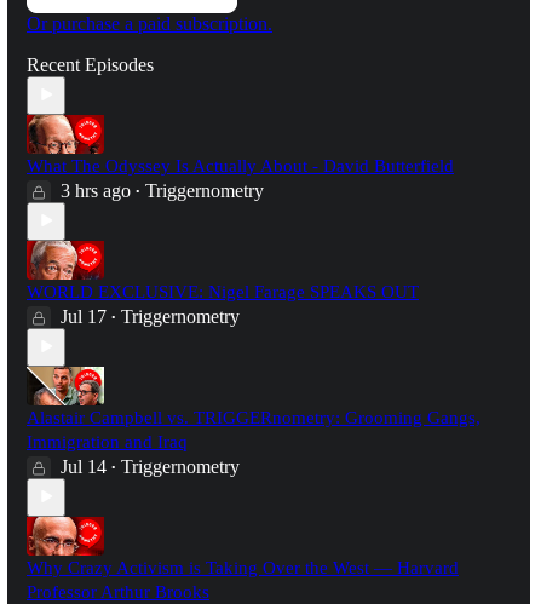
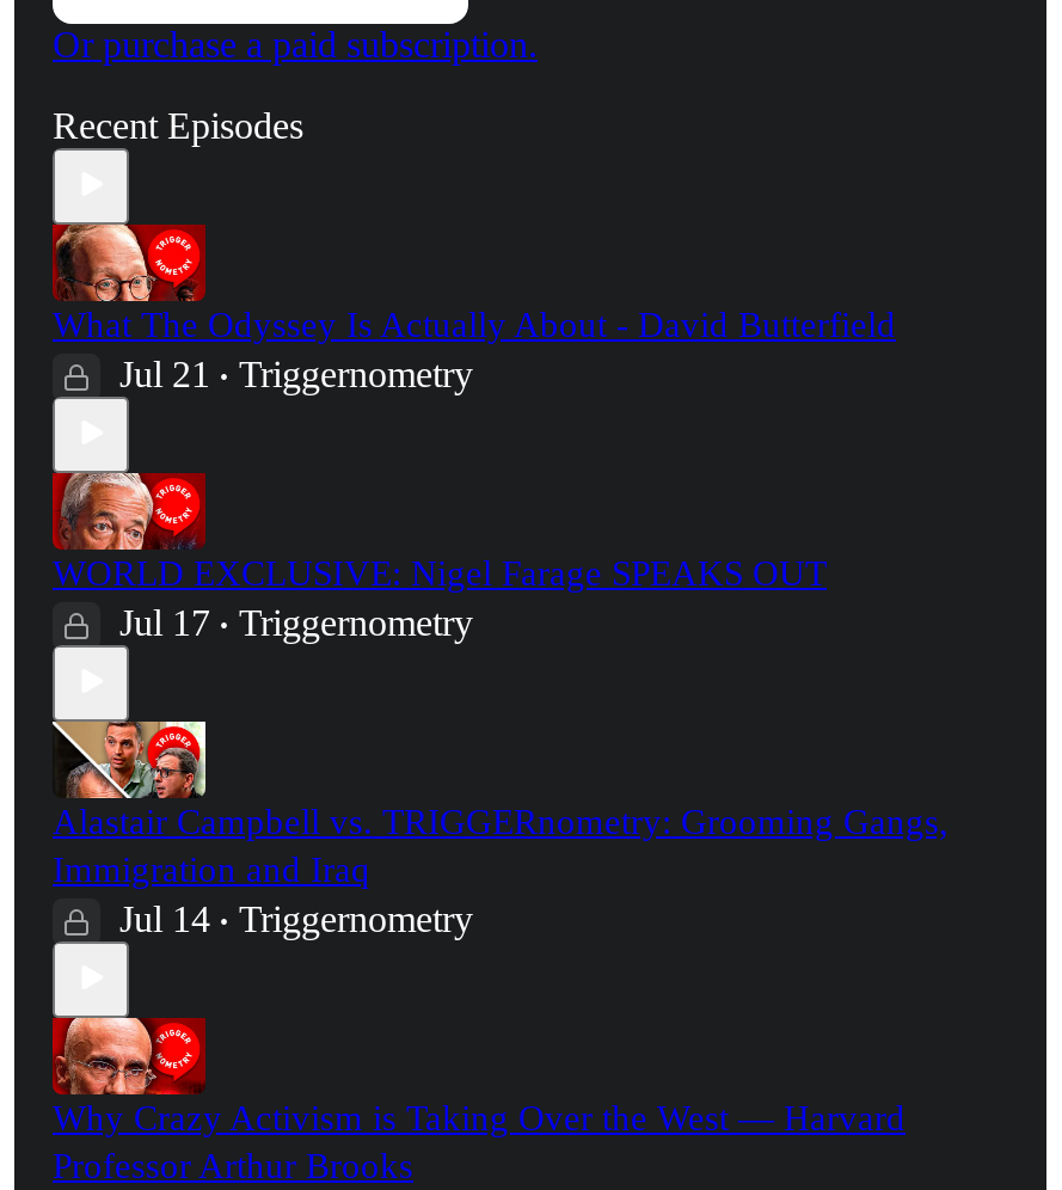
- 3 hrs ago • Triggernometry
+ Jul 21 • Triggernometry
